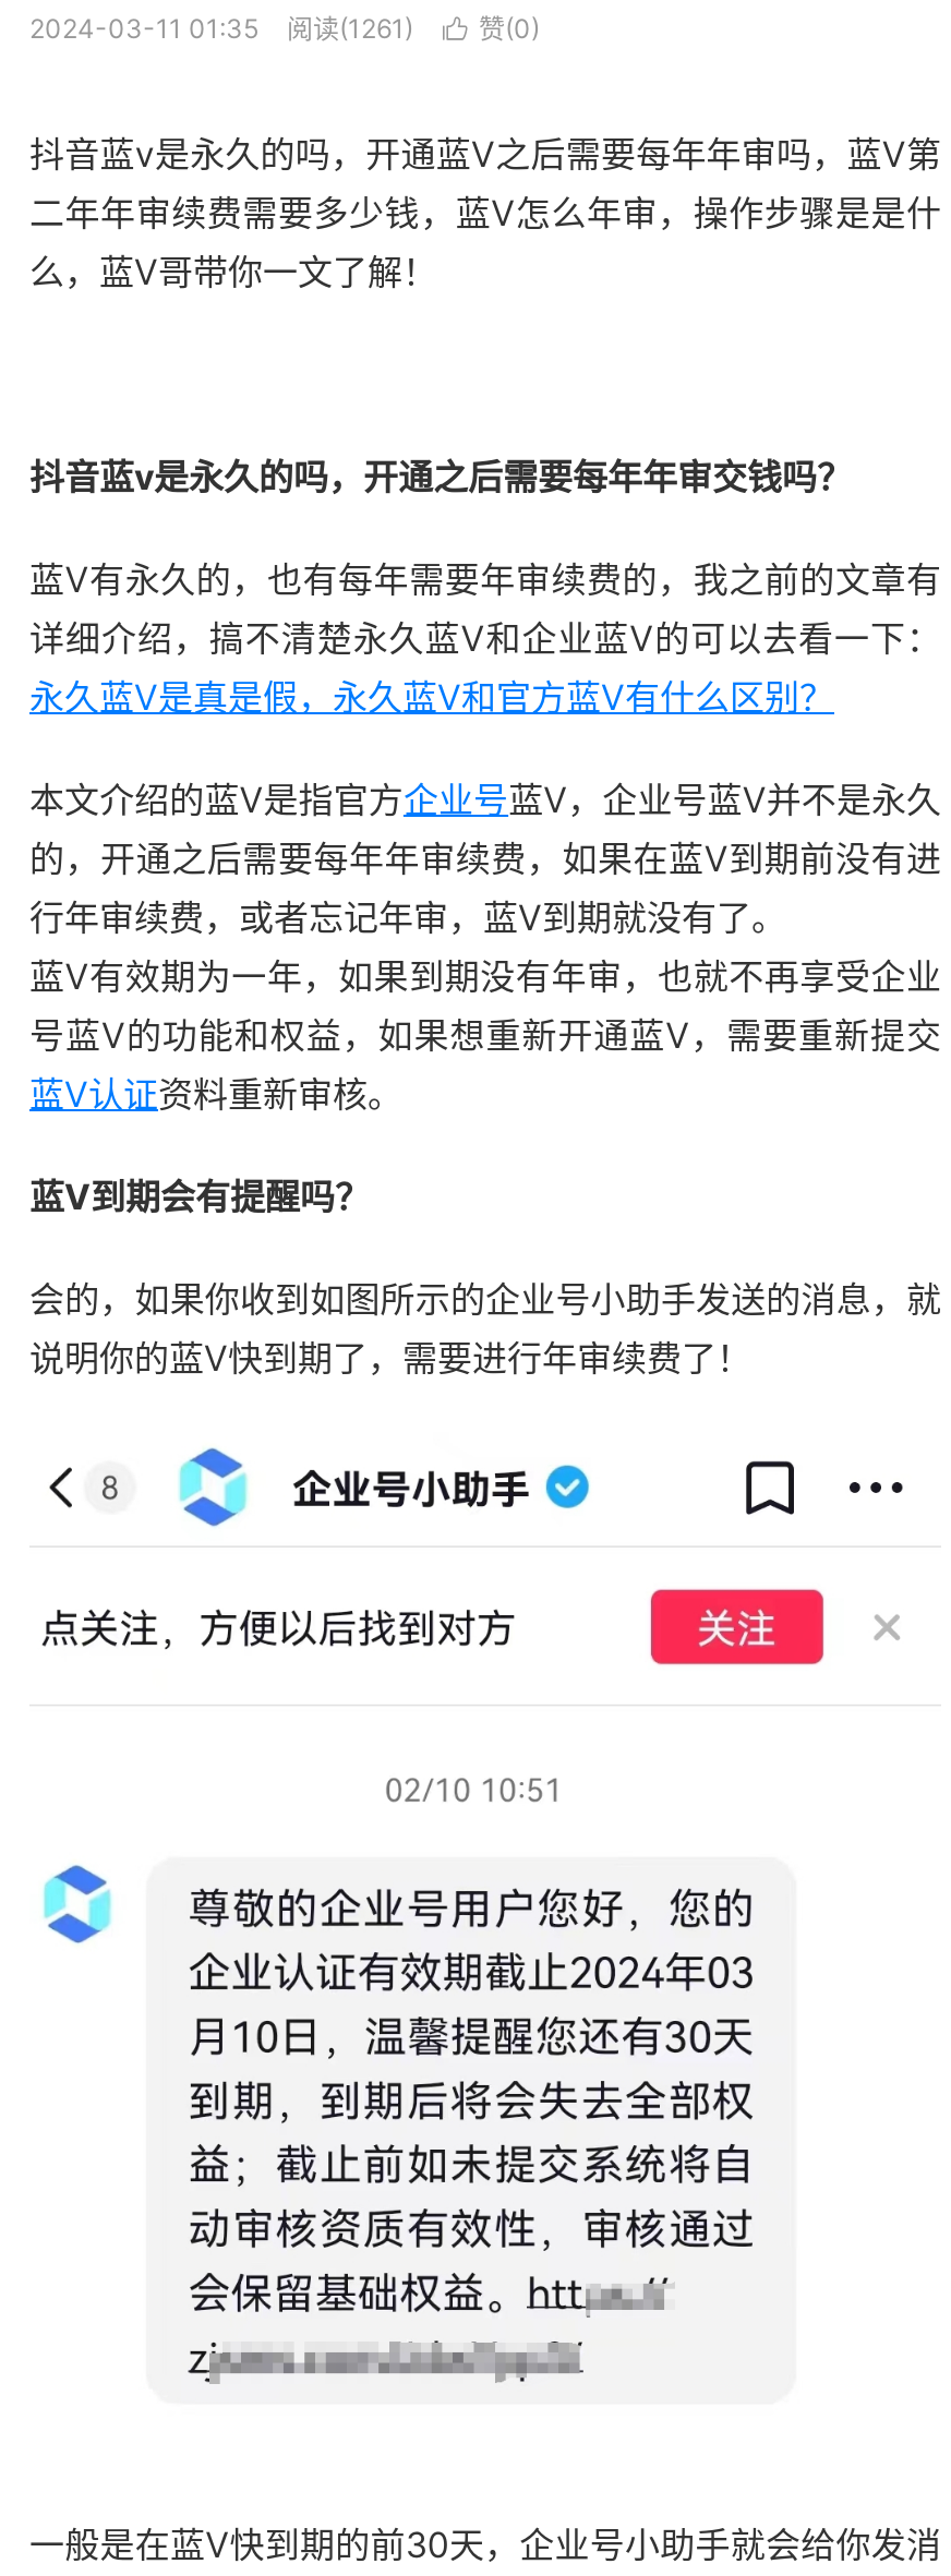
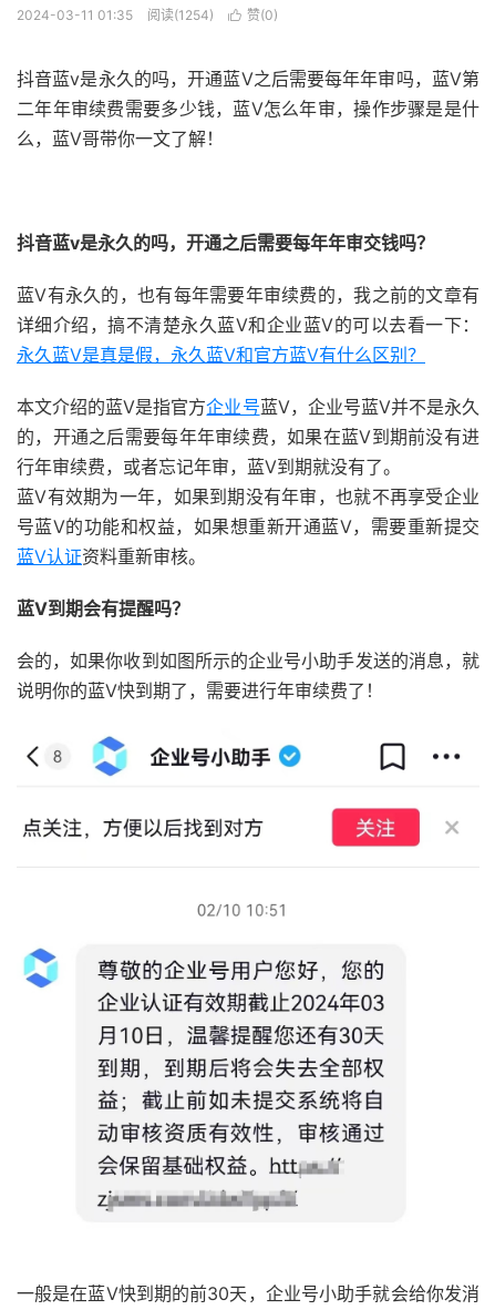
- 阅读(1261)
+ 阅读(1254)
